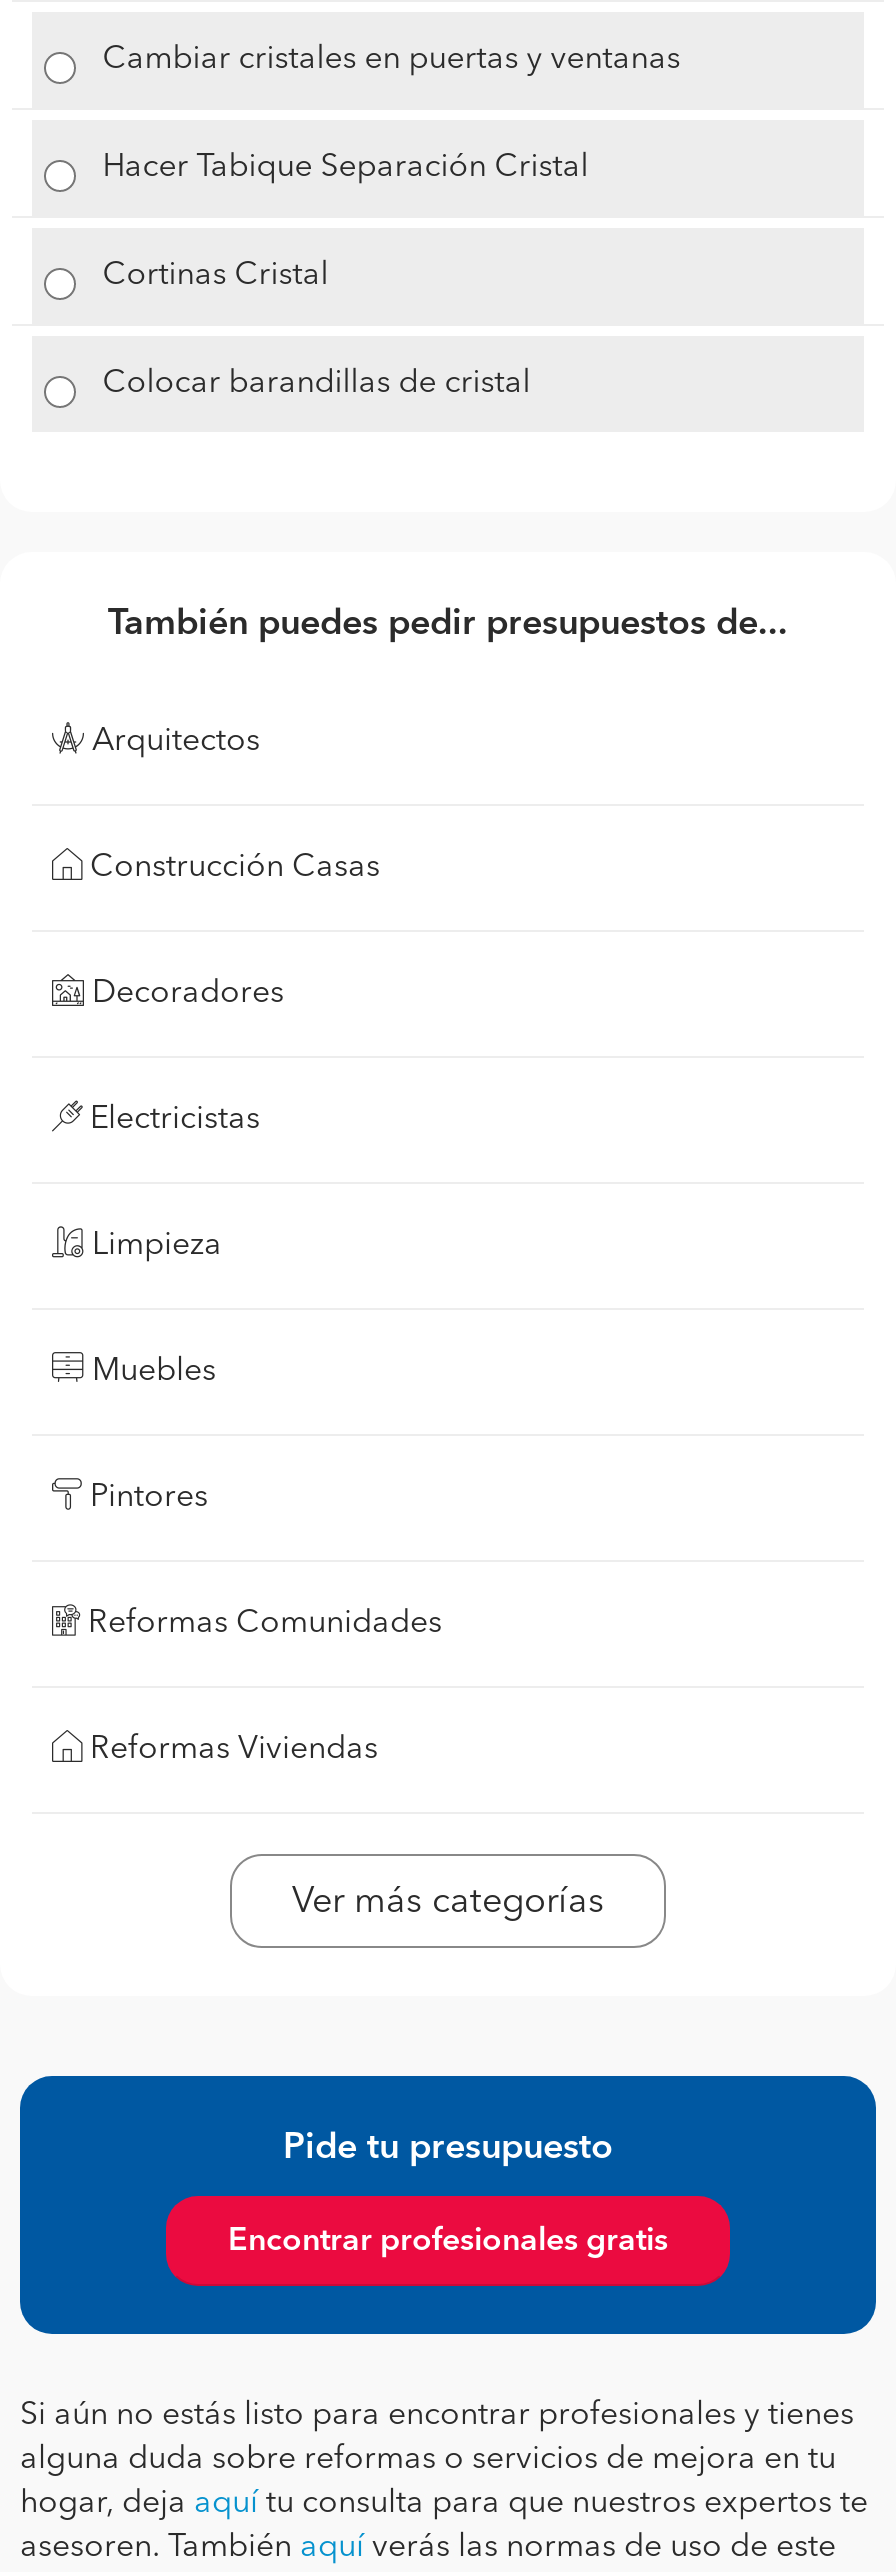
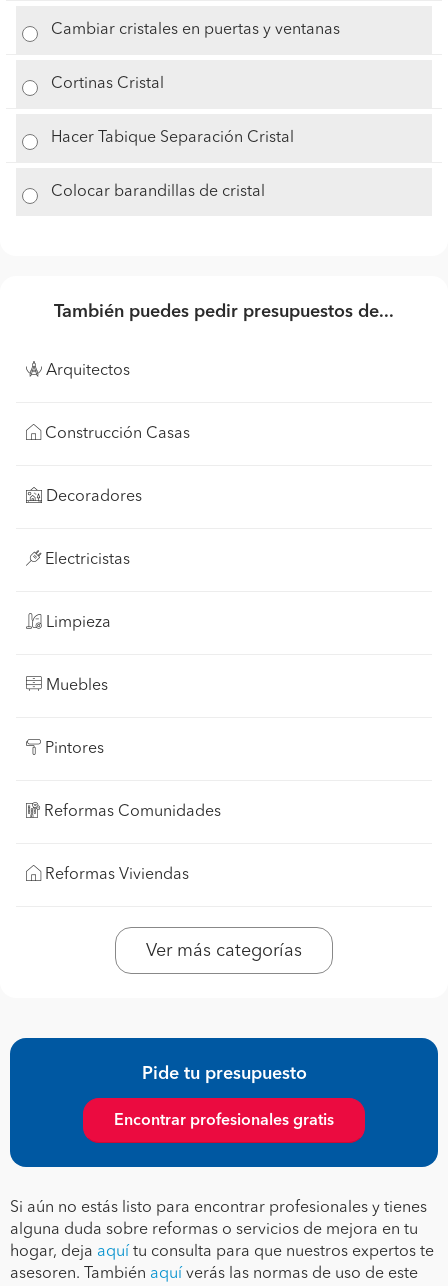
moved down: Hacer Tabique Separación Cristal

moved up: Cortinas Cristal
